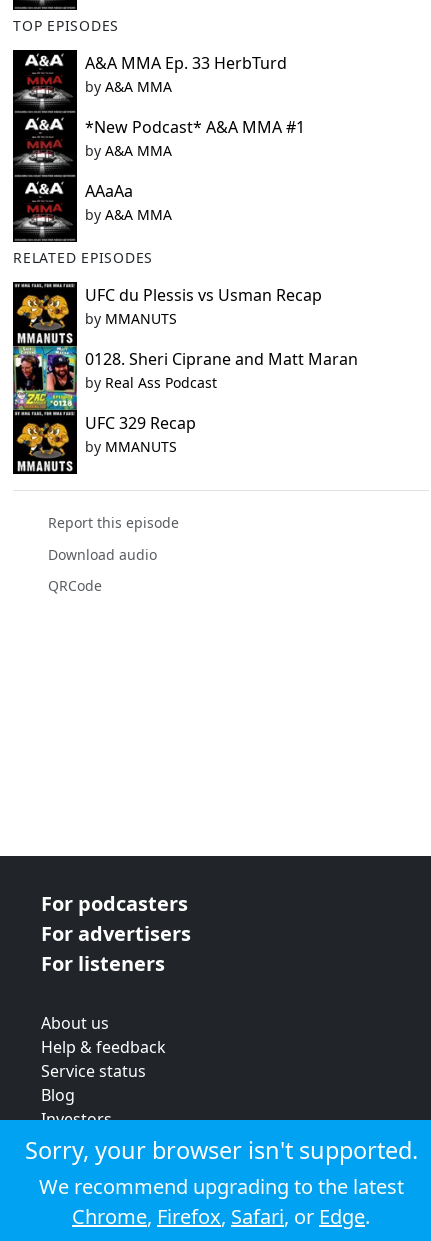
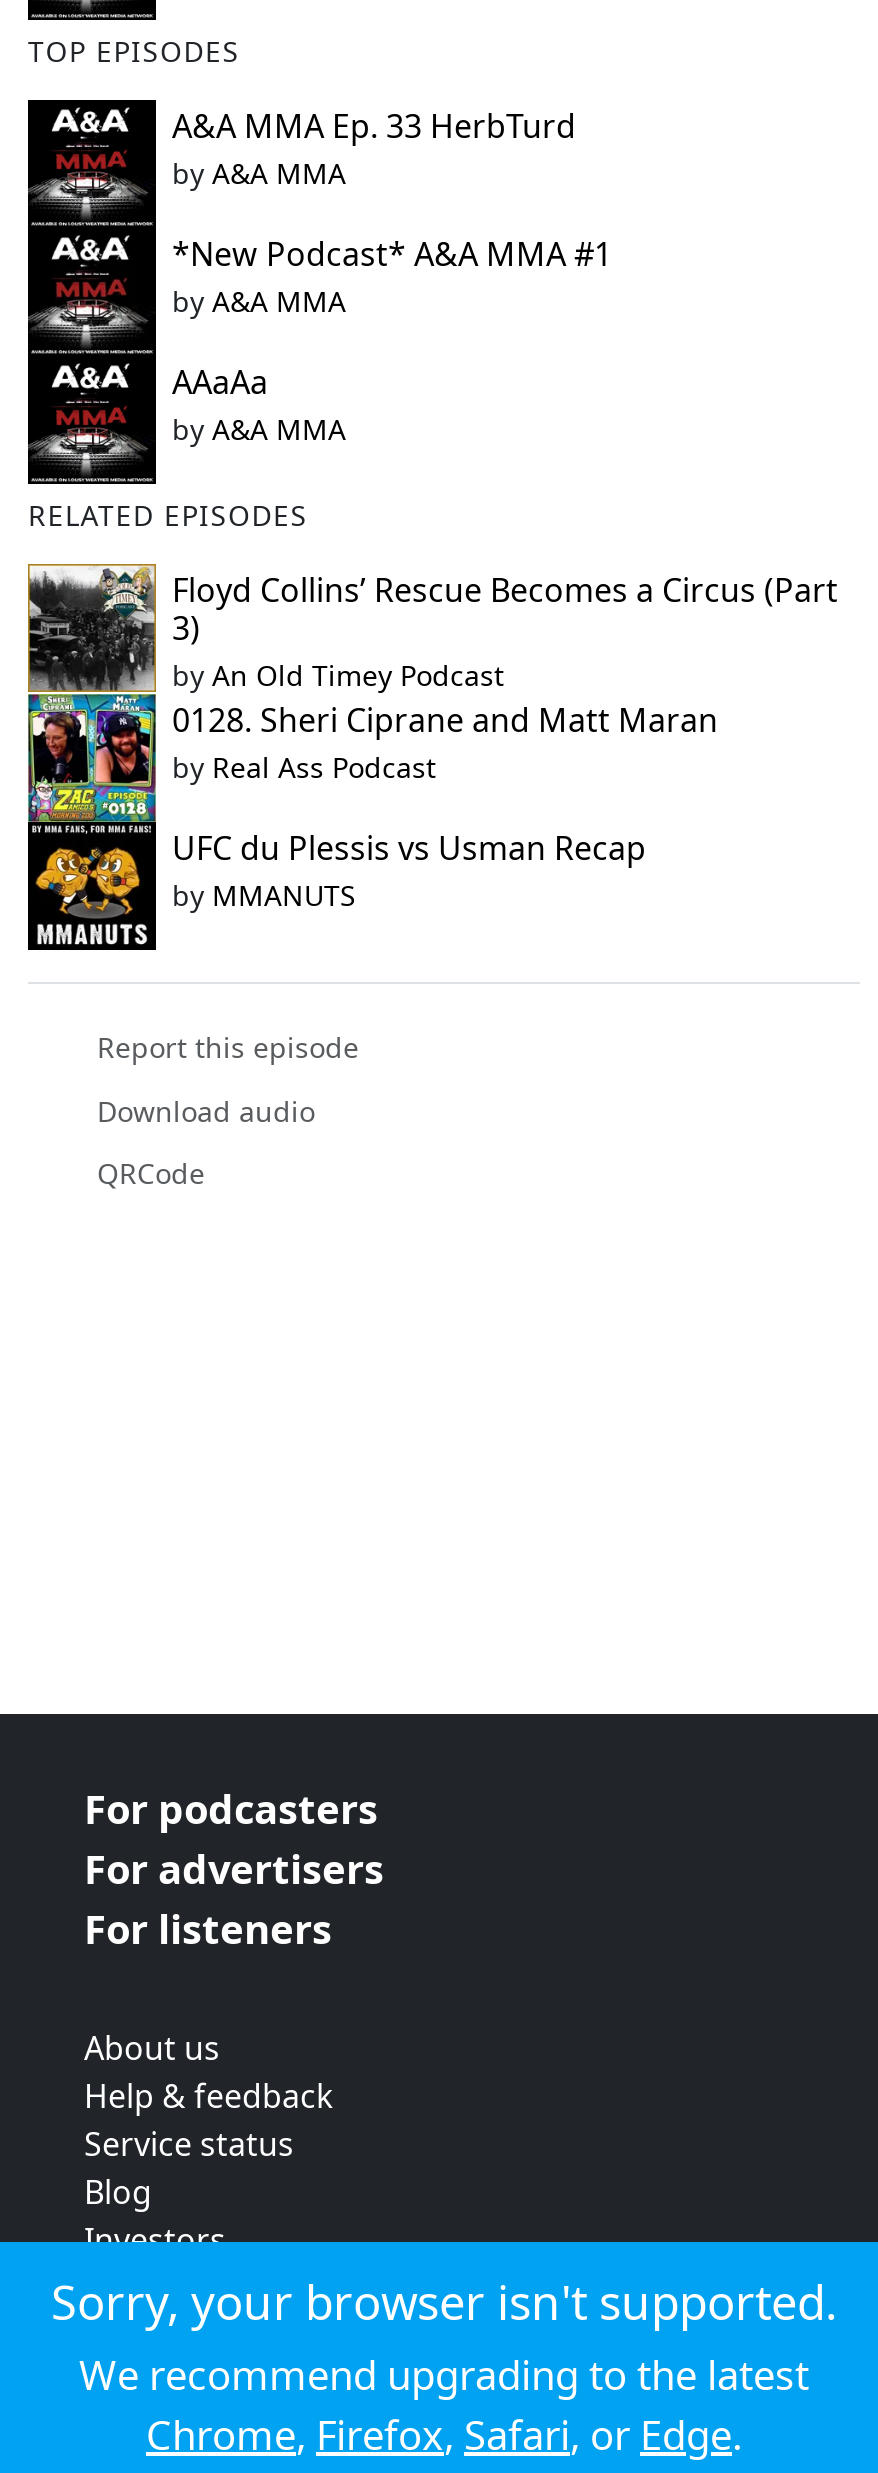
- [image]
- by MMANUTS
+ [image]
+ Floyd Collins’ Rescue Becomes a Circus (Part
+ 3)
+ by An Old Timey Podcast

moved down: UFC du Plessis vs Usman Recap

- UFC 329 Recap
